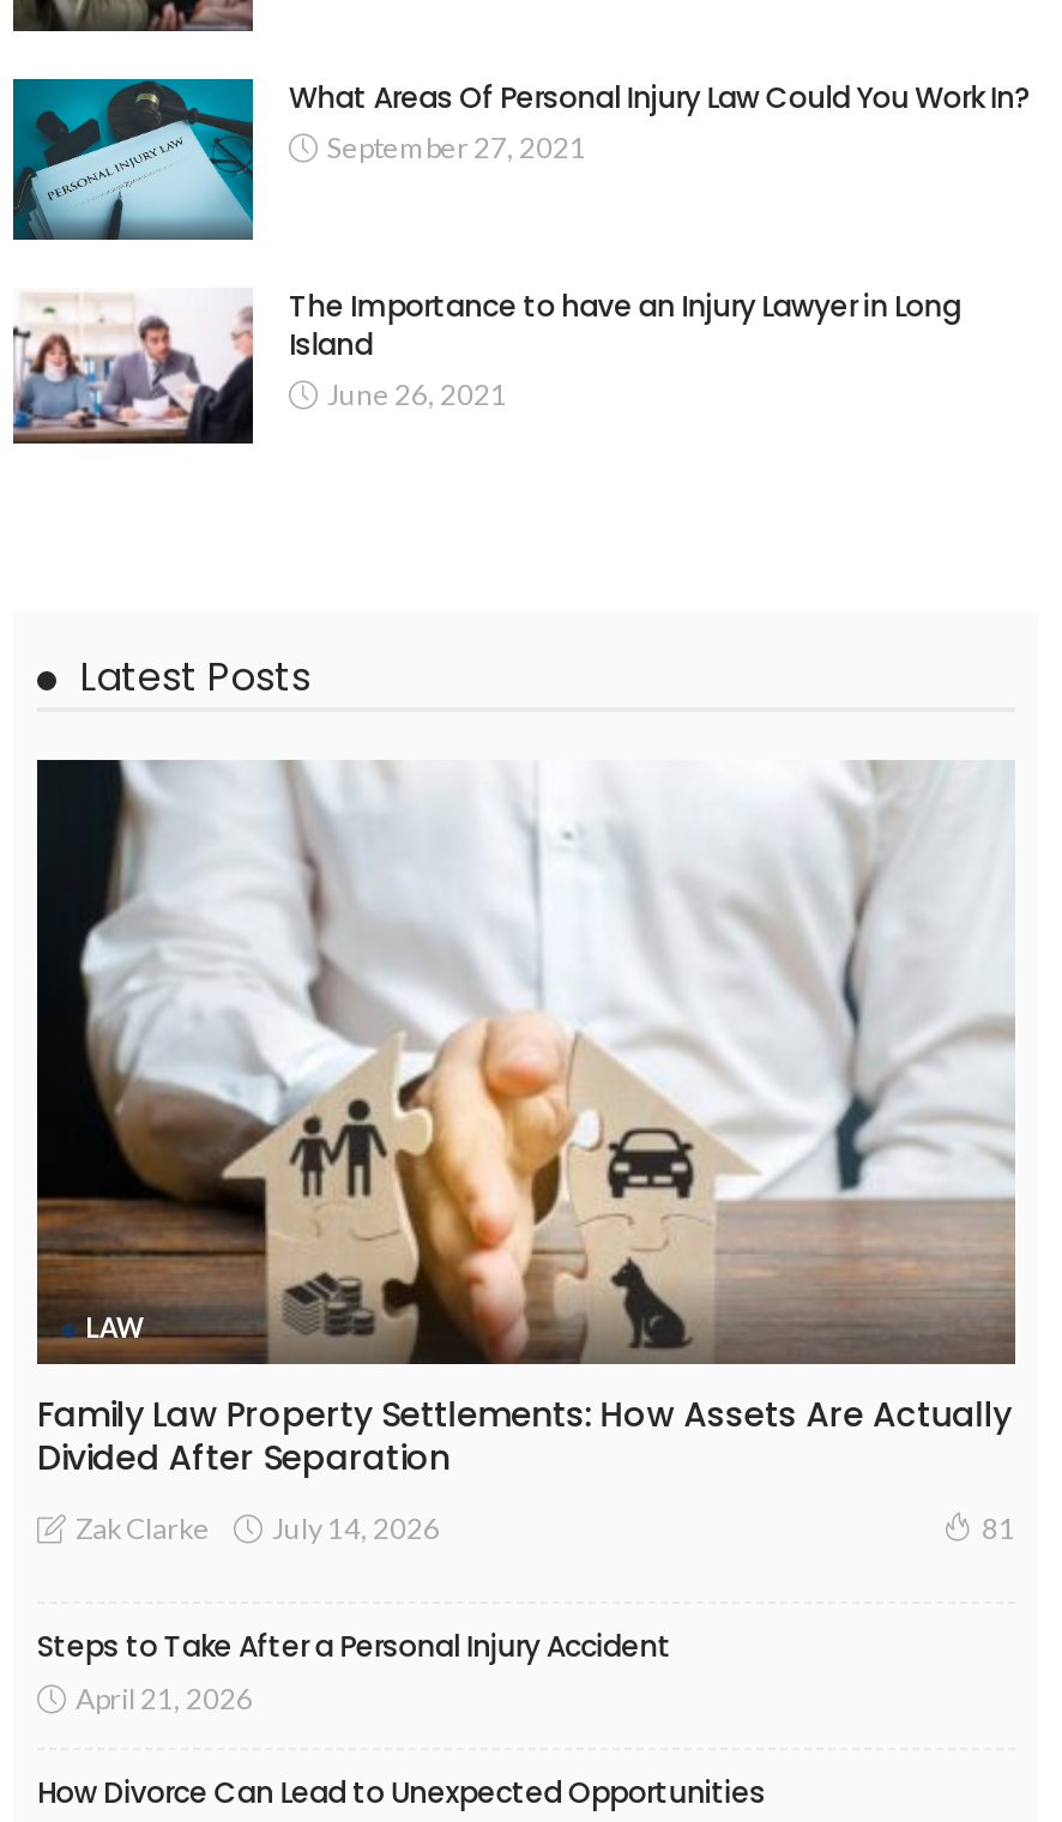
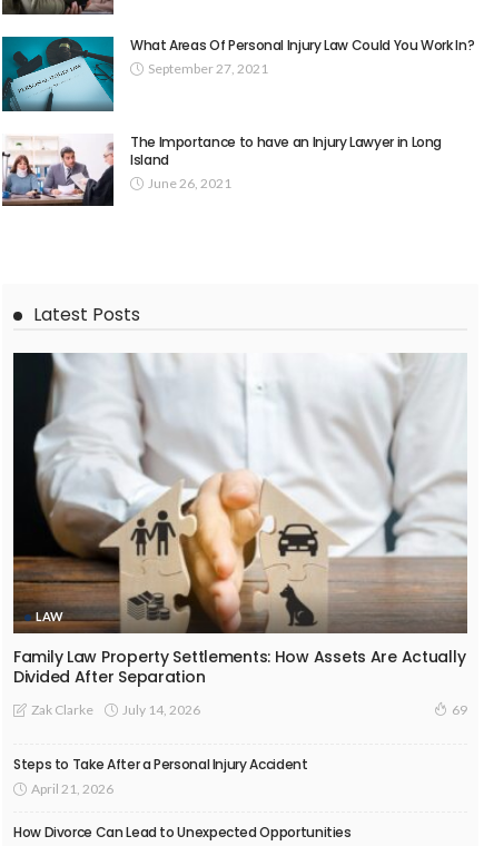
- 81
+ 69
